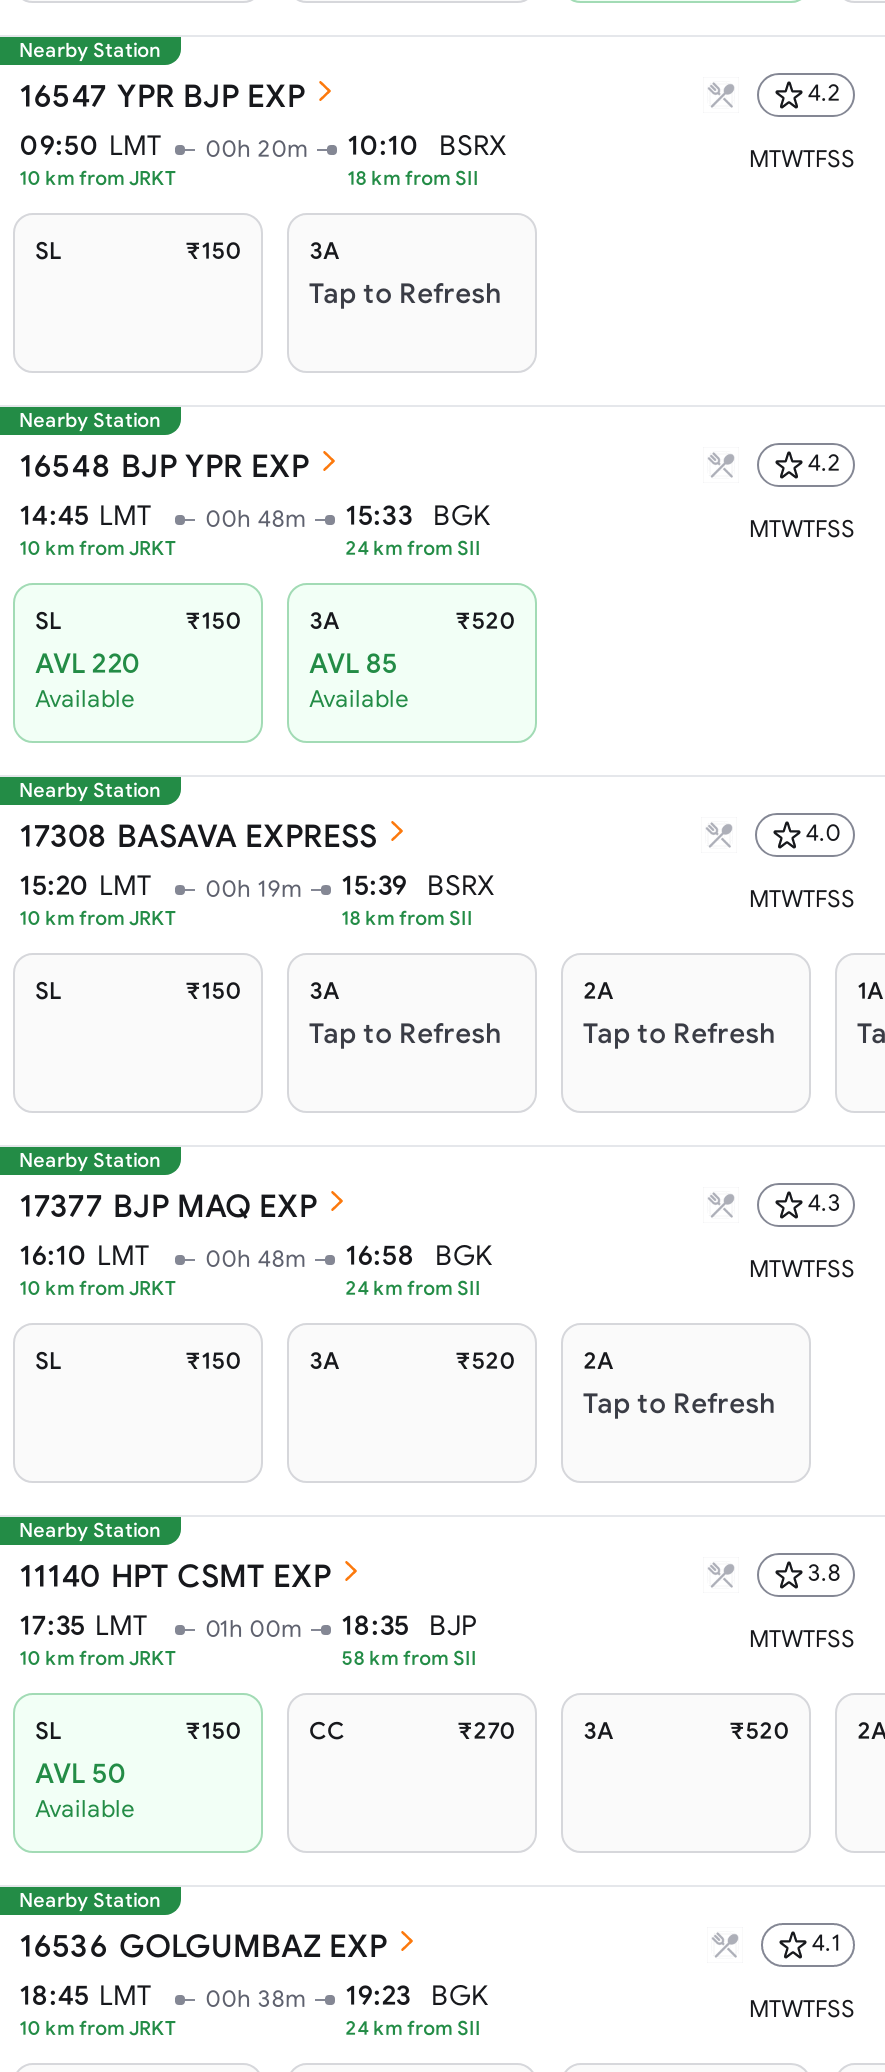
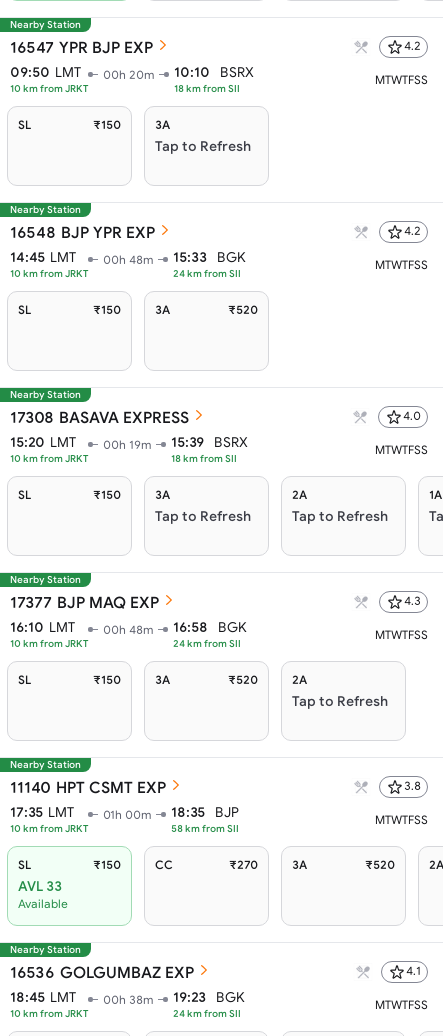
- AVL 220
- Available

- AVL 85
- Available

- AVL 50
+ AVL 33
